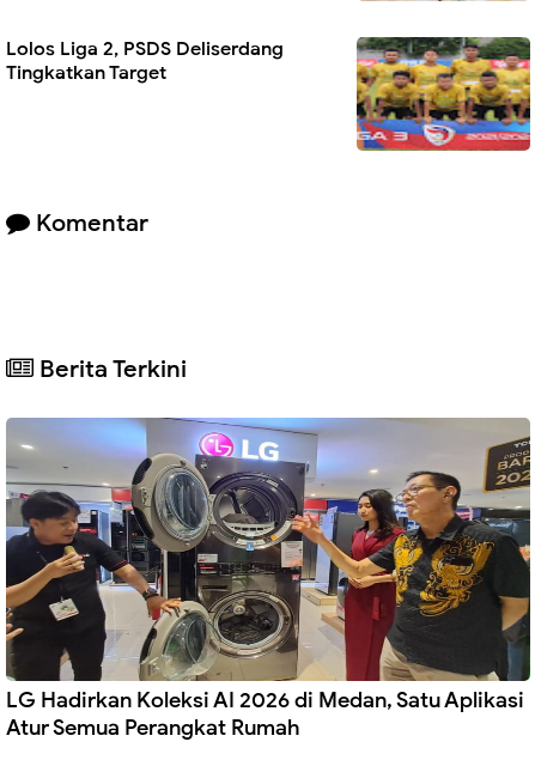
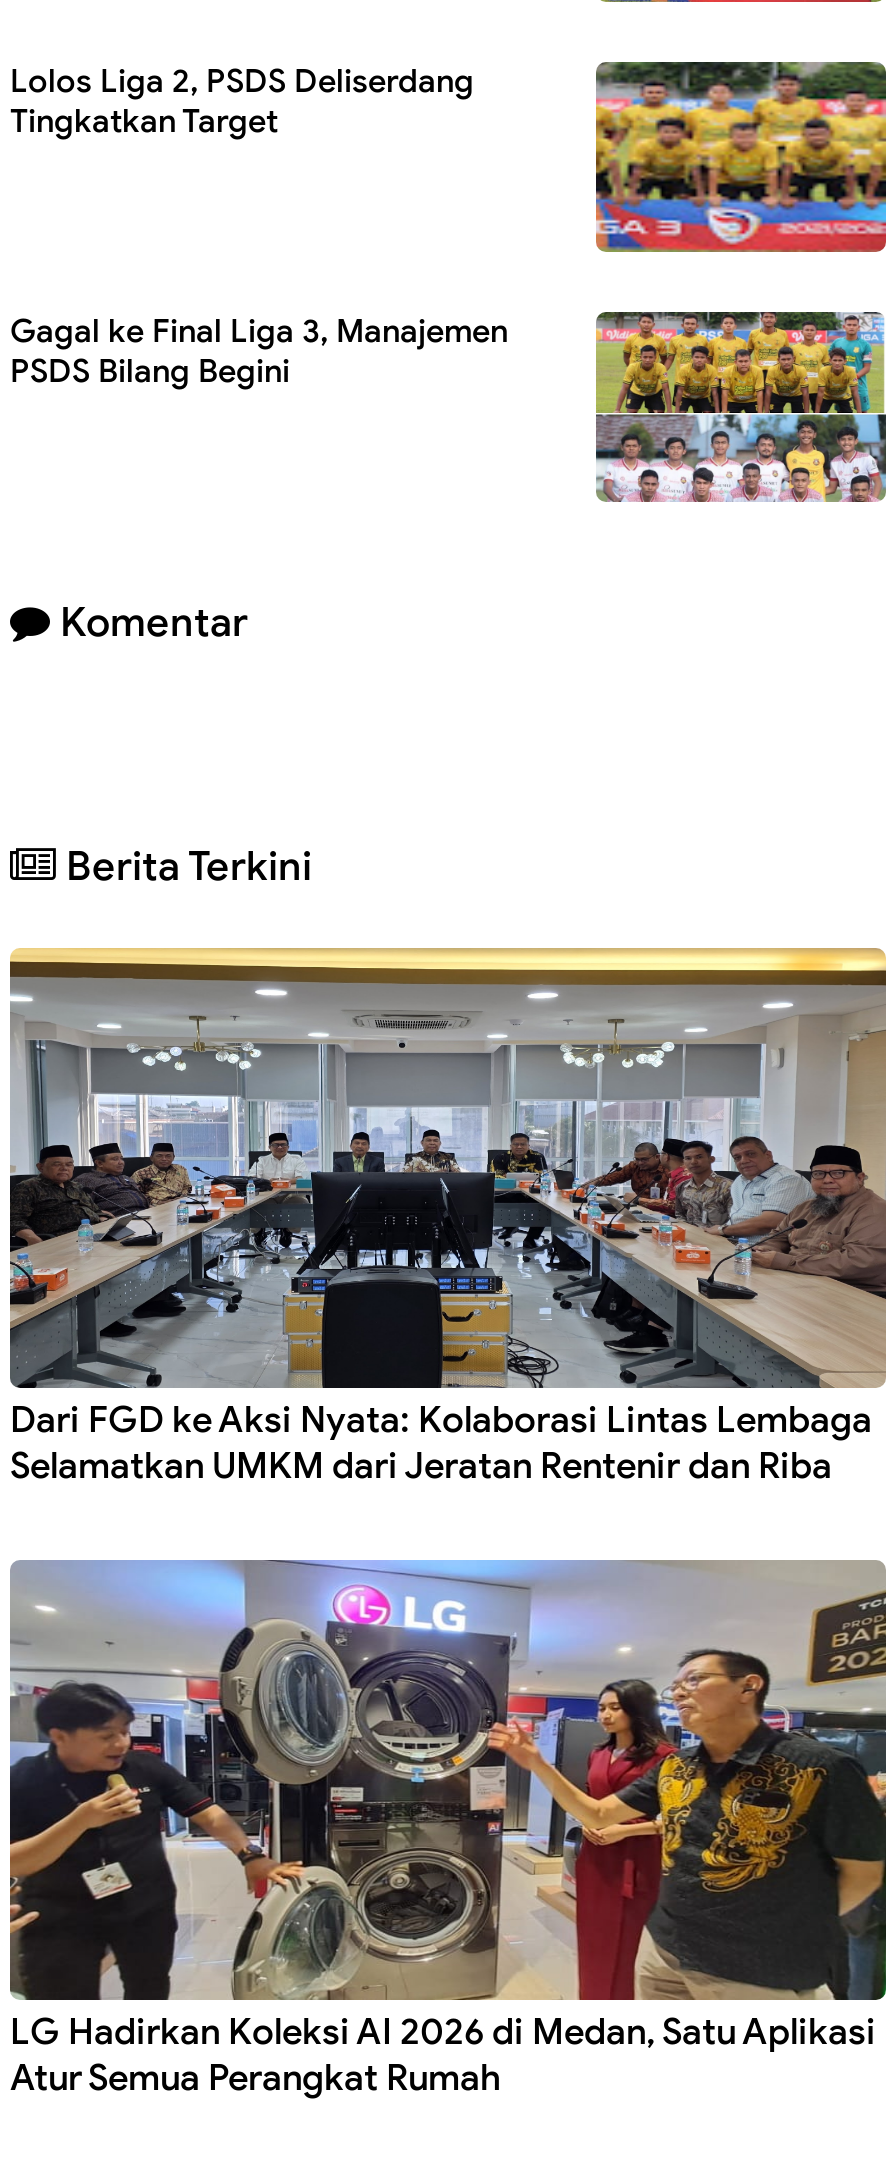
+ Gagal ke Final Liga 3, Manajemen
+ PSDS Bilang Begini

+ [image]

+ [image]
+ Dari FGD ke Aksi Nyata: Kolaborasi Lintas Lembaga
+ Selamatkan UMKM dari Jeratan Rentenir dan Riba
